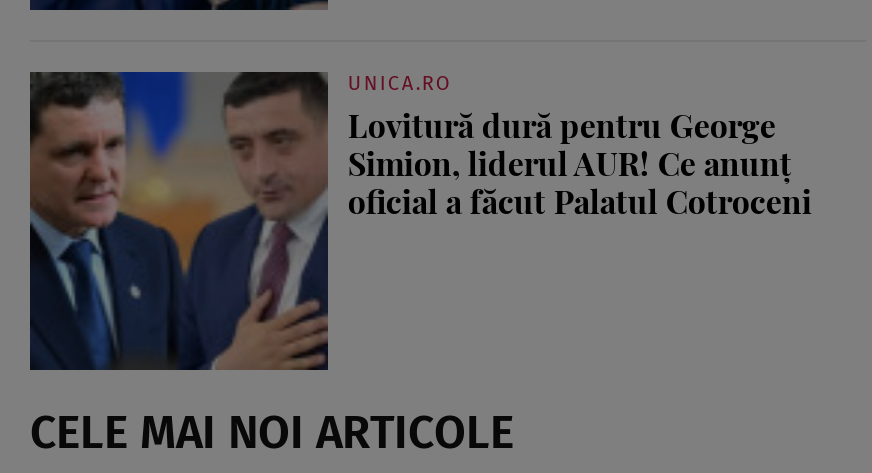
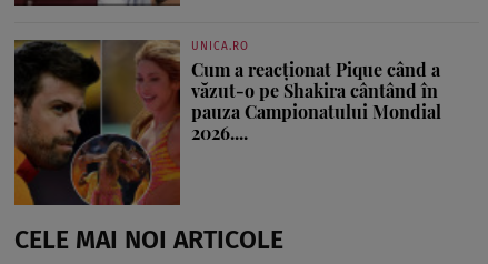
- [image]
- Lovitură dură pentru George
- Simion, liderul AUR! Ce anunț
- oficial a făcut Palatul Cotroceni
+ [image]
+ Cum a reacționat Pique când a
+ văzut-o pe Shakira cântând în
+ pauza Campionatului Mondial
+ 2026....
